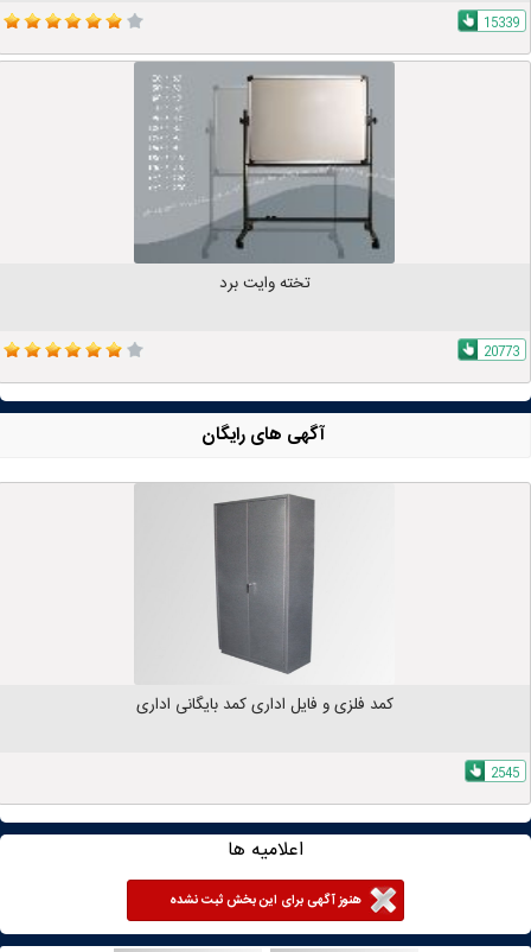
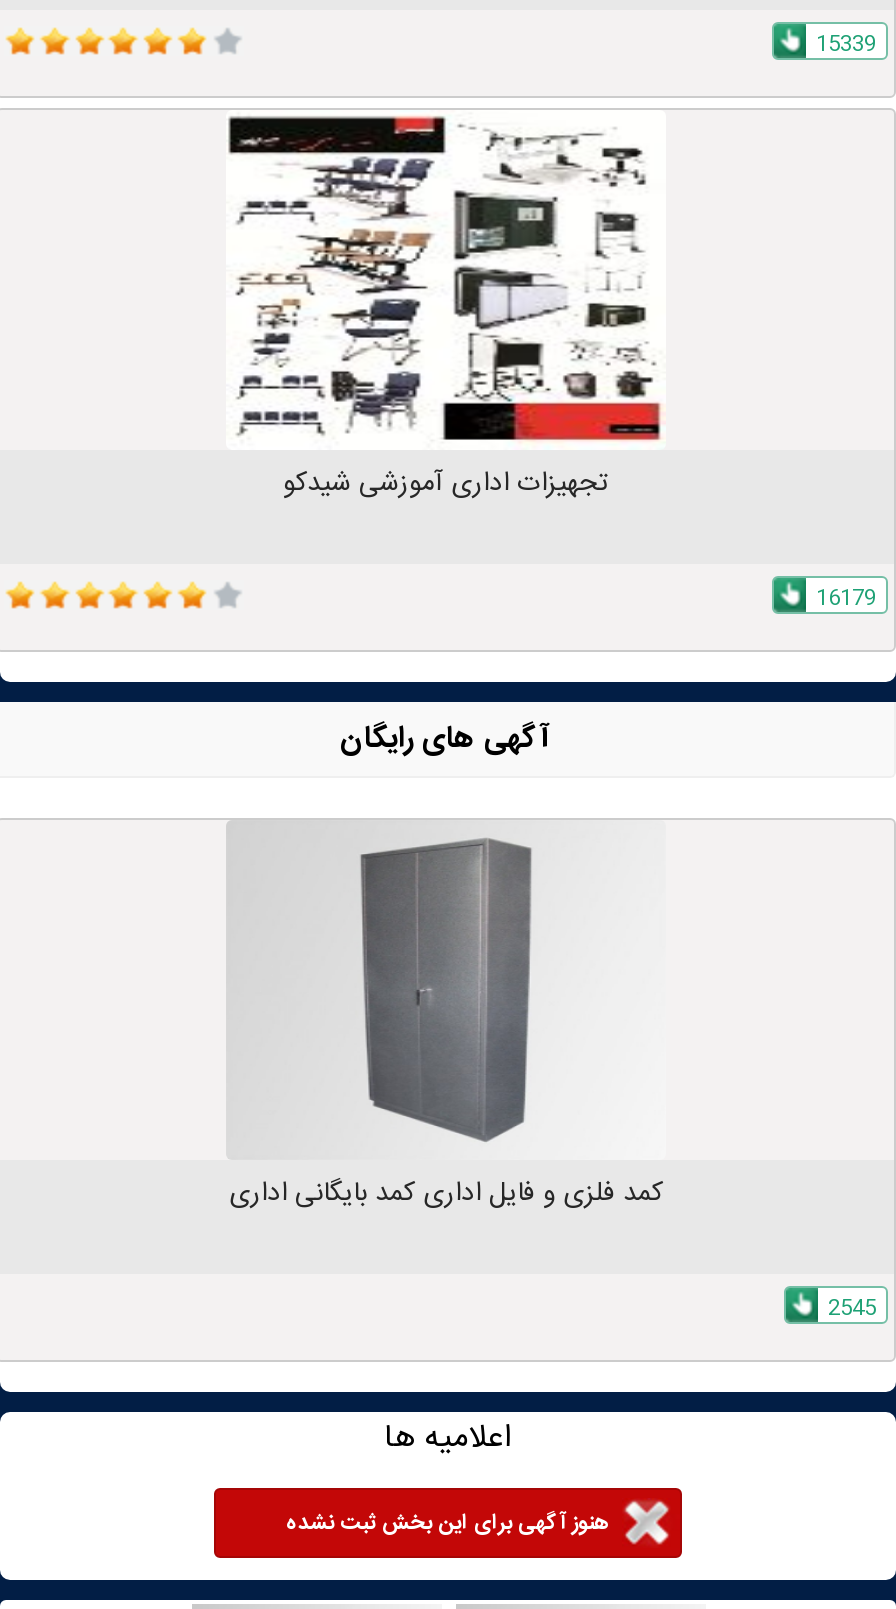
- [image]
- تخته وایت برد
+ [image]
+ تجهیزات اداری آموزشی شیدکو

- 20773
+ 16179
